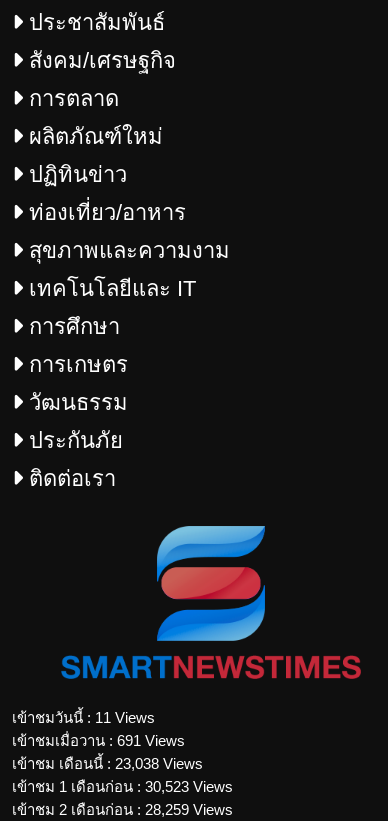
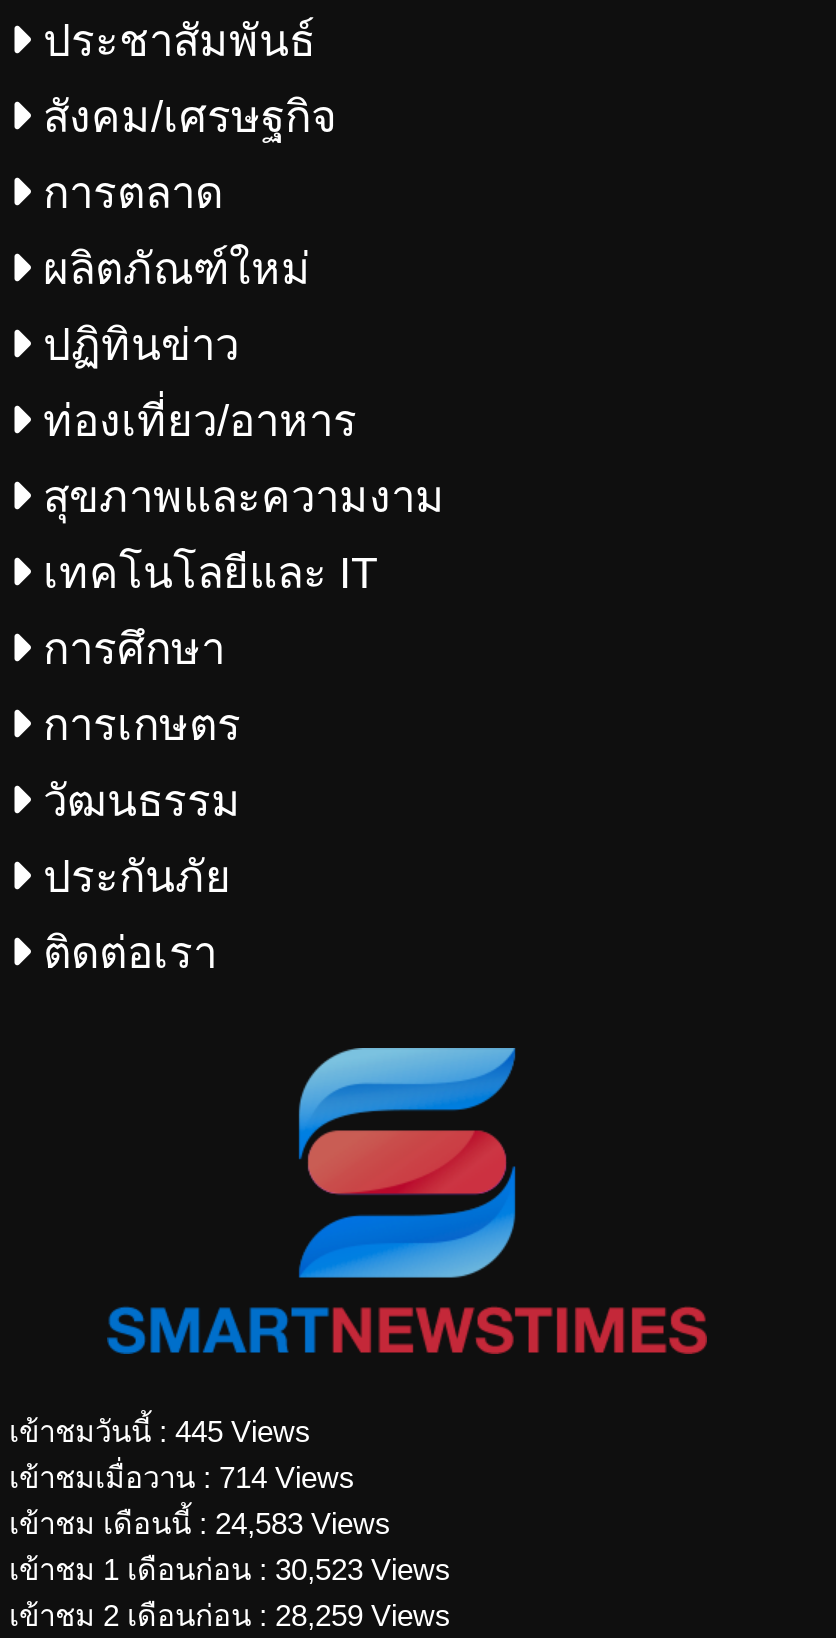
- เข้าชมวันนี้ : 11 Views
+ เข้าชมวันนี้ : 445 Views

- เข้าชมเมื่อวาน : 691 Views
+ เข้าชมเมื่อวาน : 714 Views

- เข้าชม เดือนนี้ : 23,038 Views
+ เข้าชม เดือนนี้ : 24,583 Views
